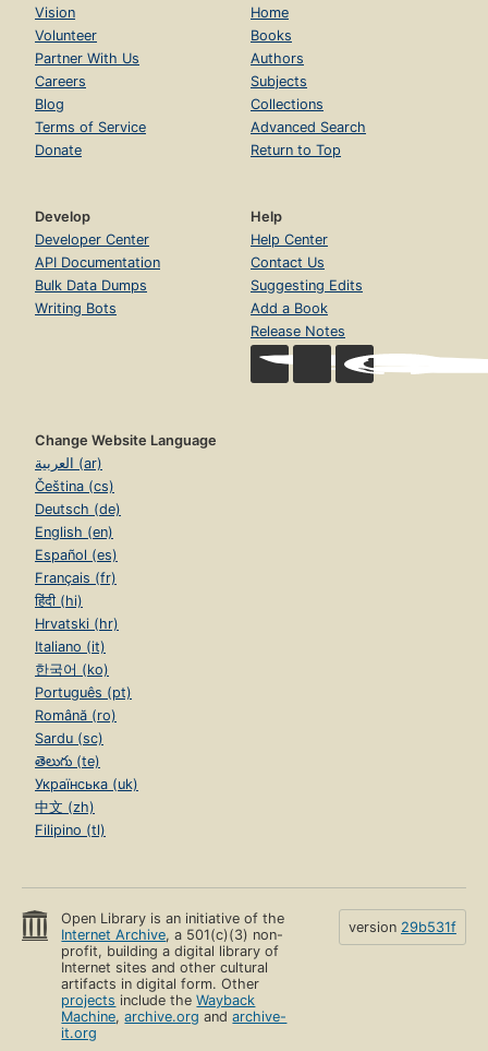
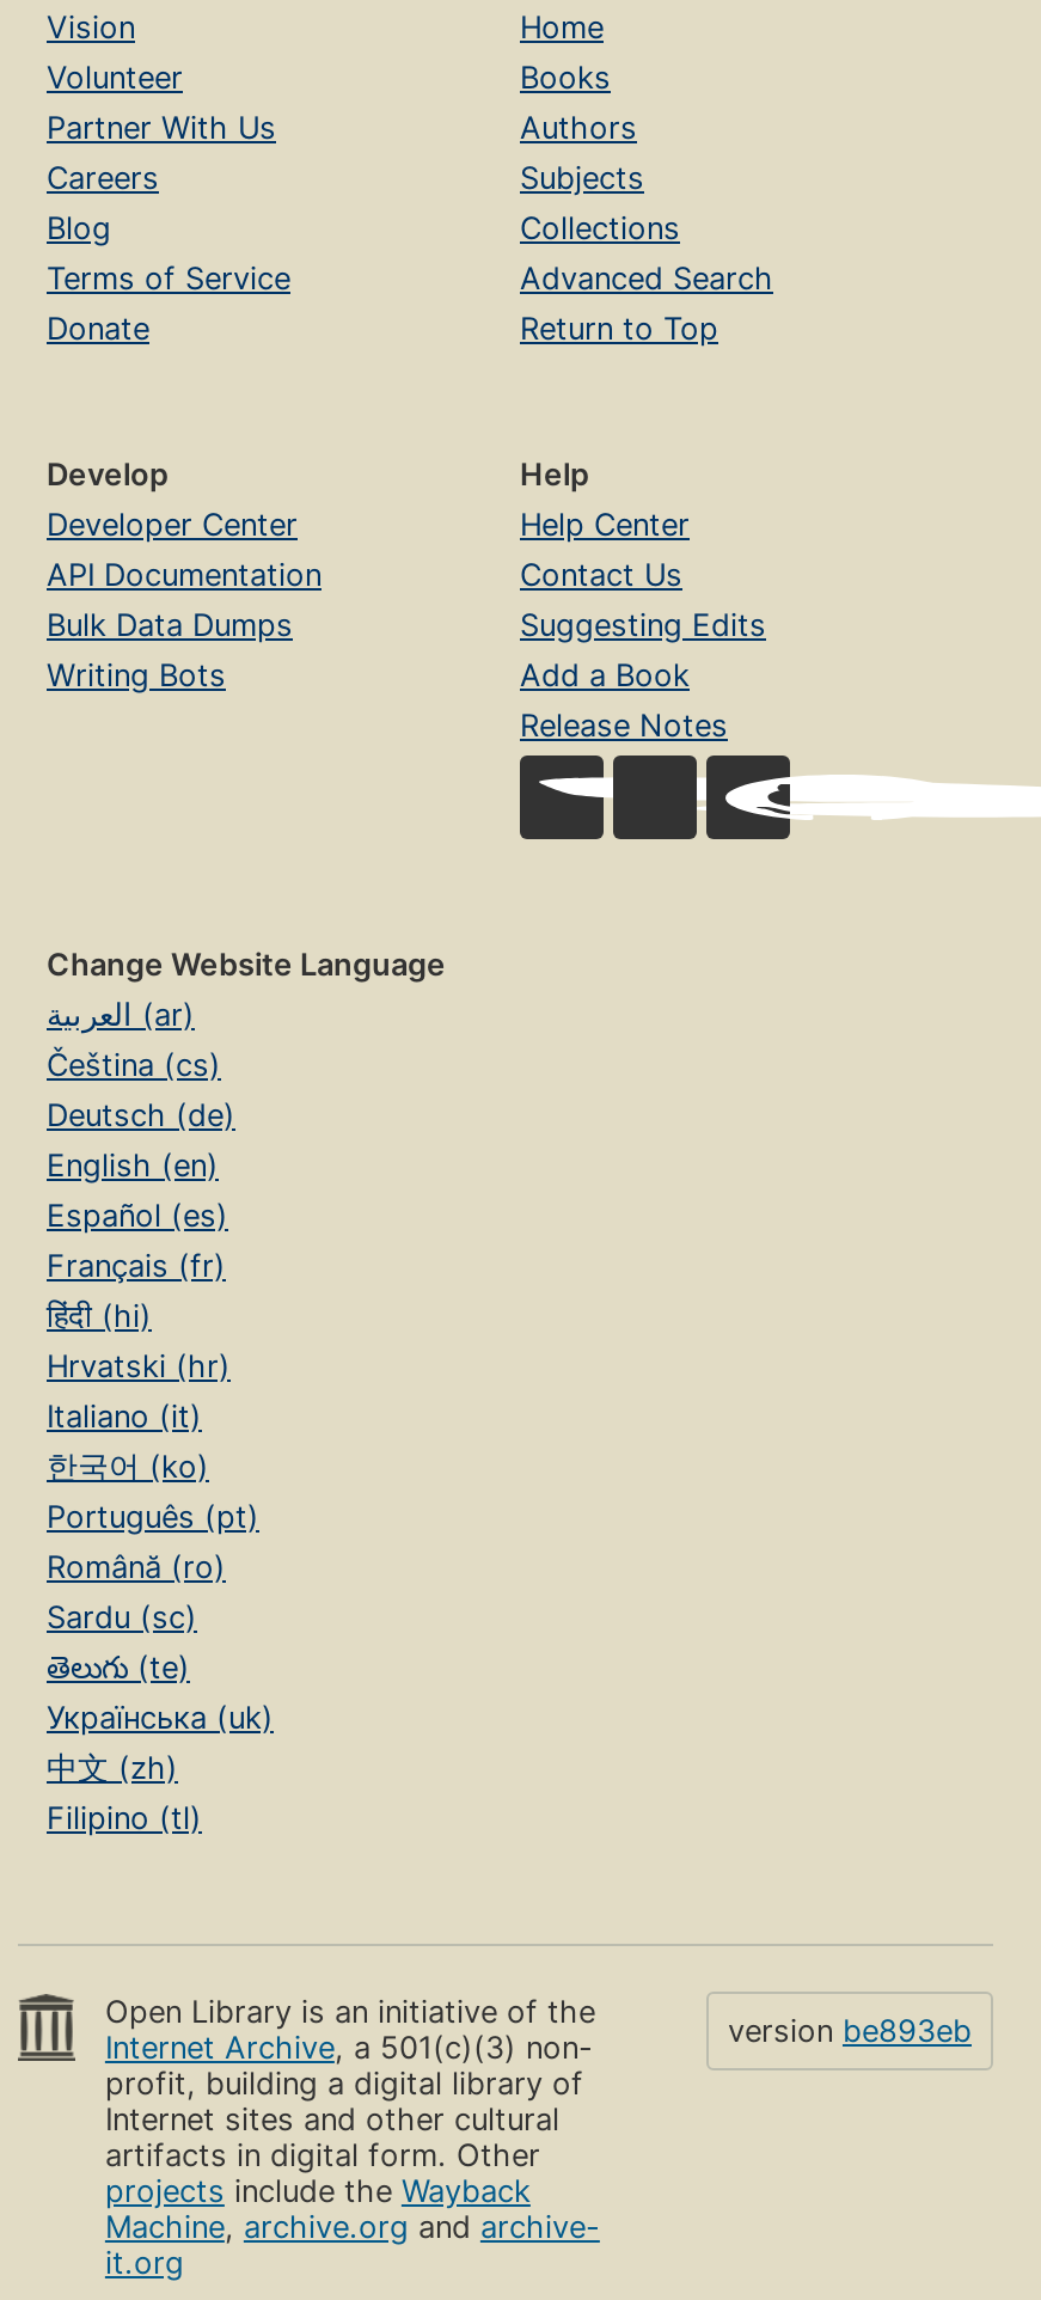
- version 29b531f
+ version be893eb
